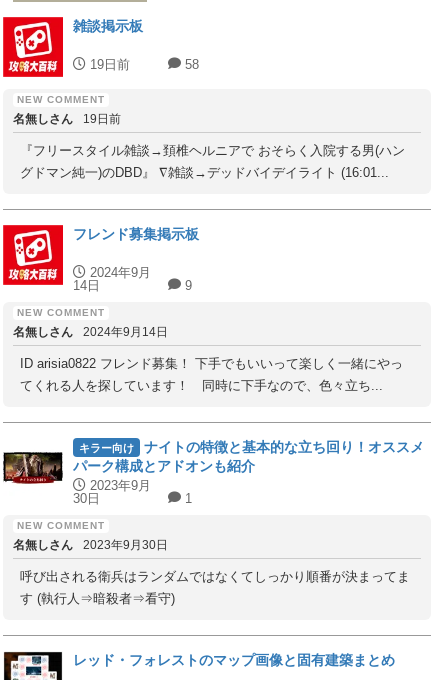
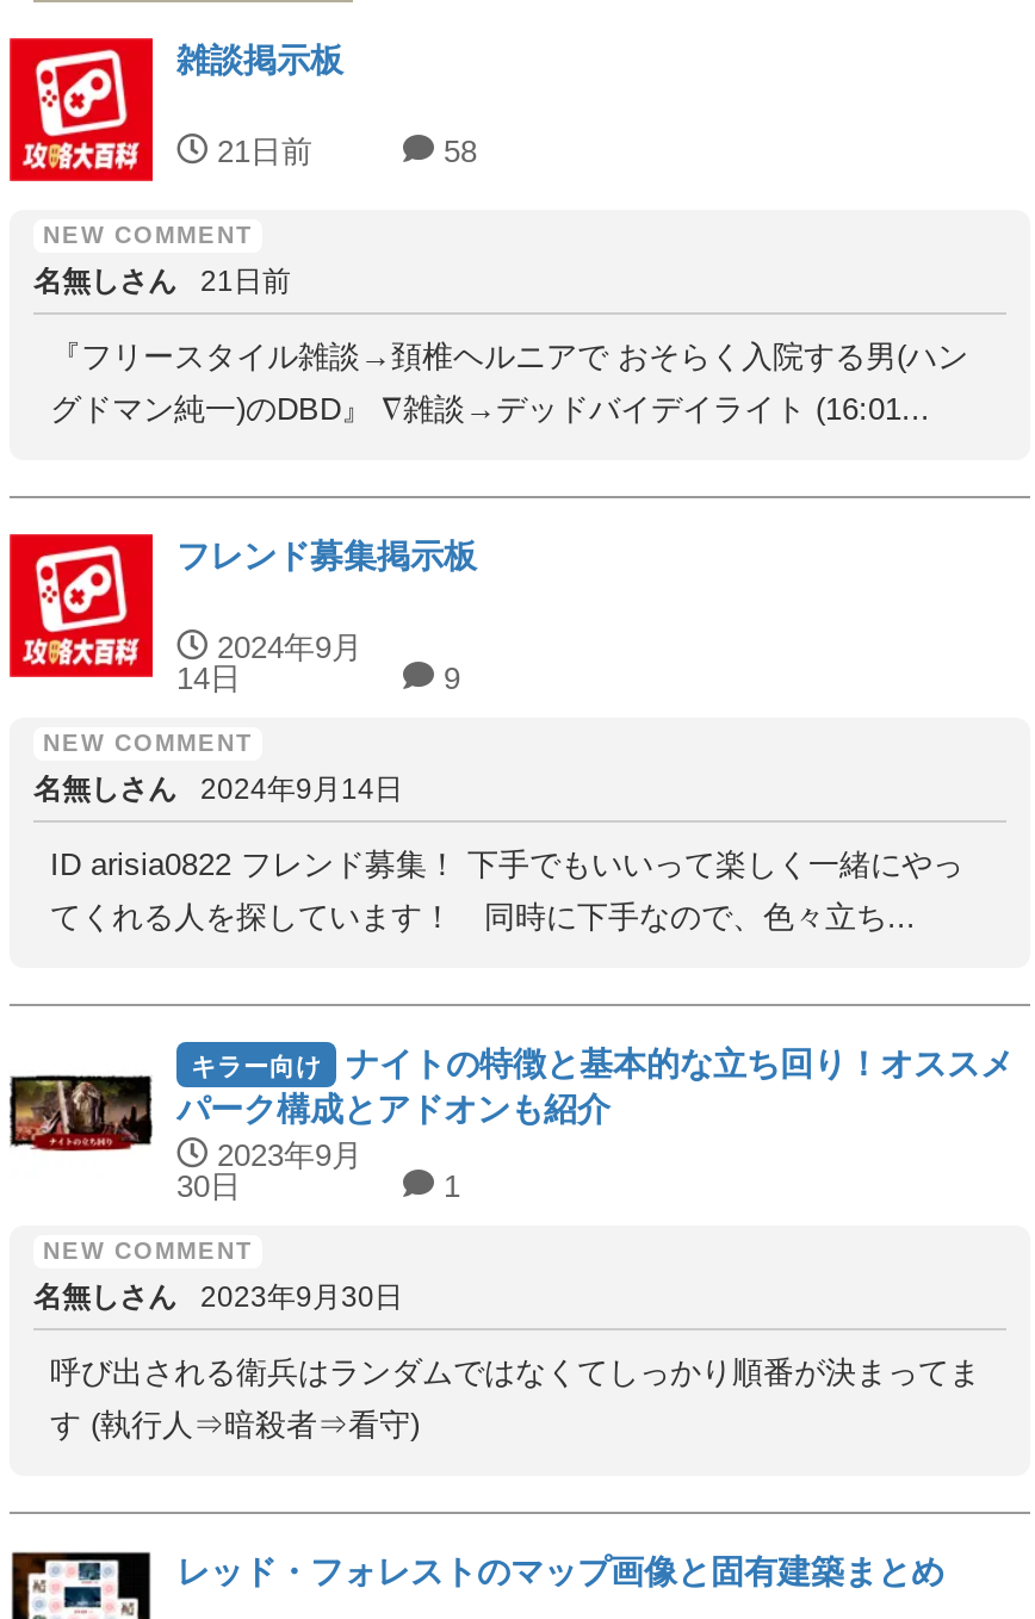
- 19日前
+ 21日前

- 名無しさん 19日前
+ 名無しさん 21日前
